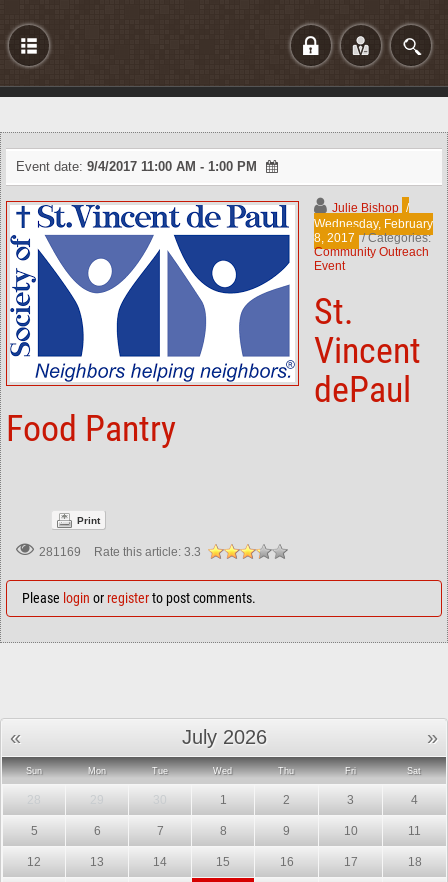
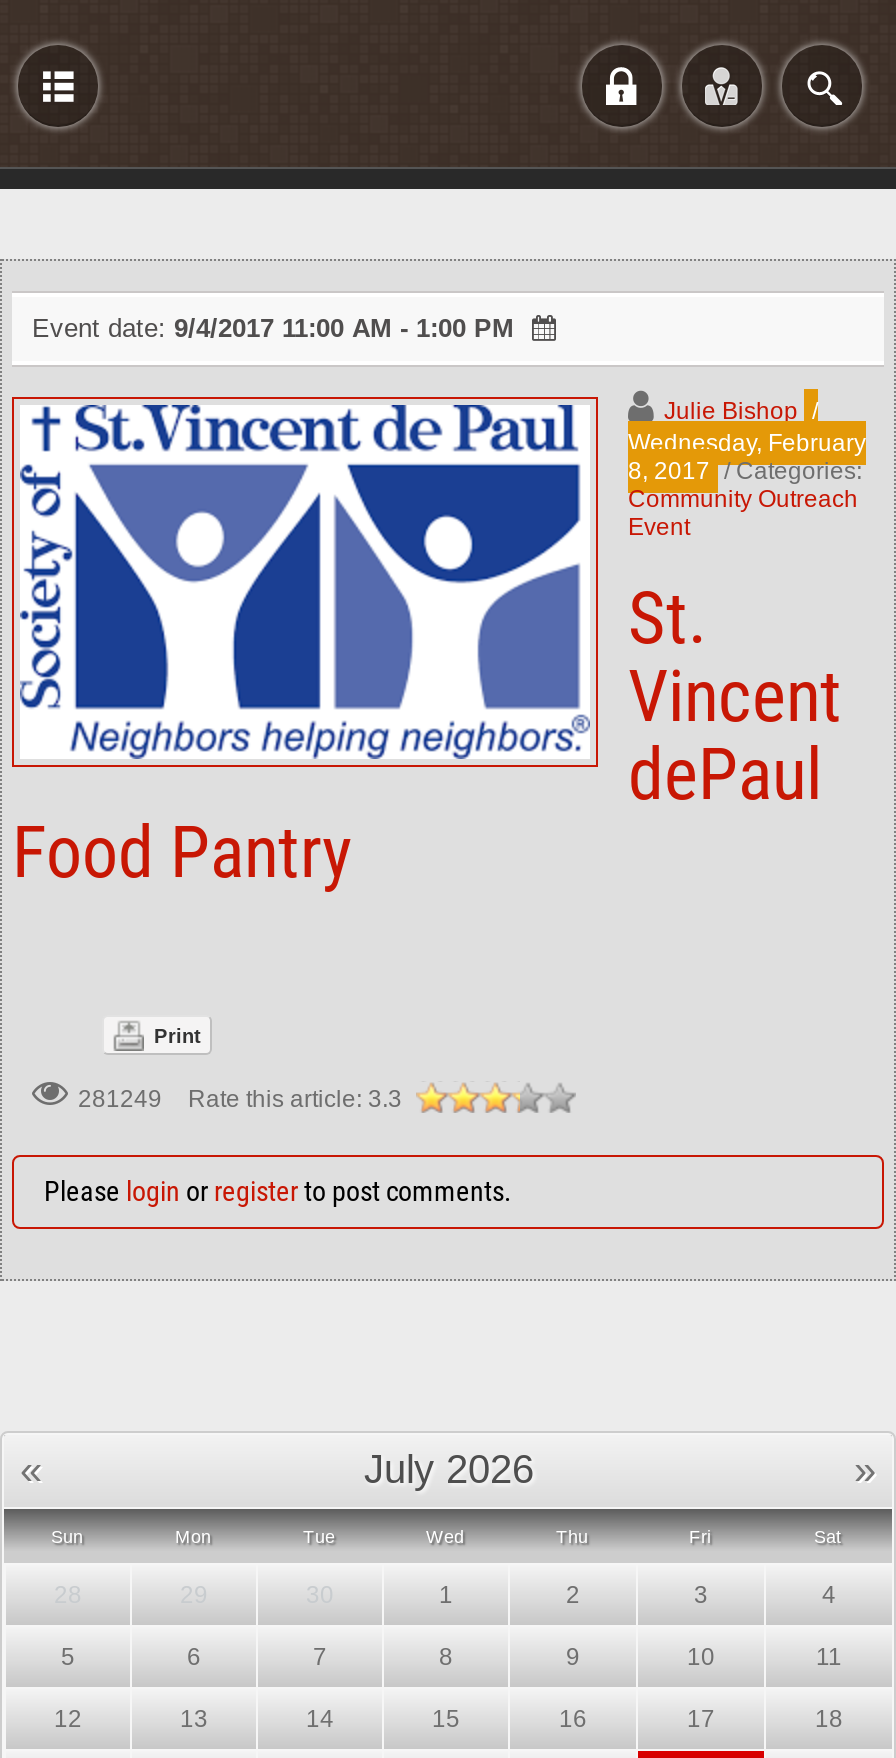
- 281169 Rate this article: 3.3
+ 281249 Rate this article: 3.3
